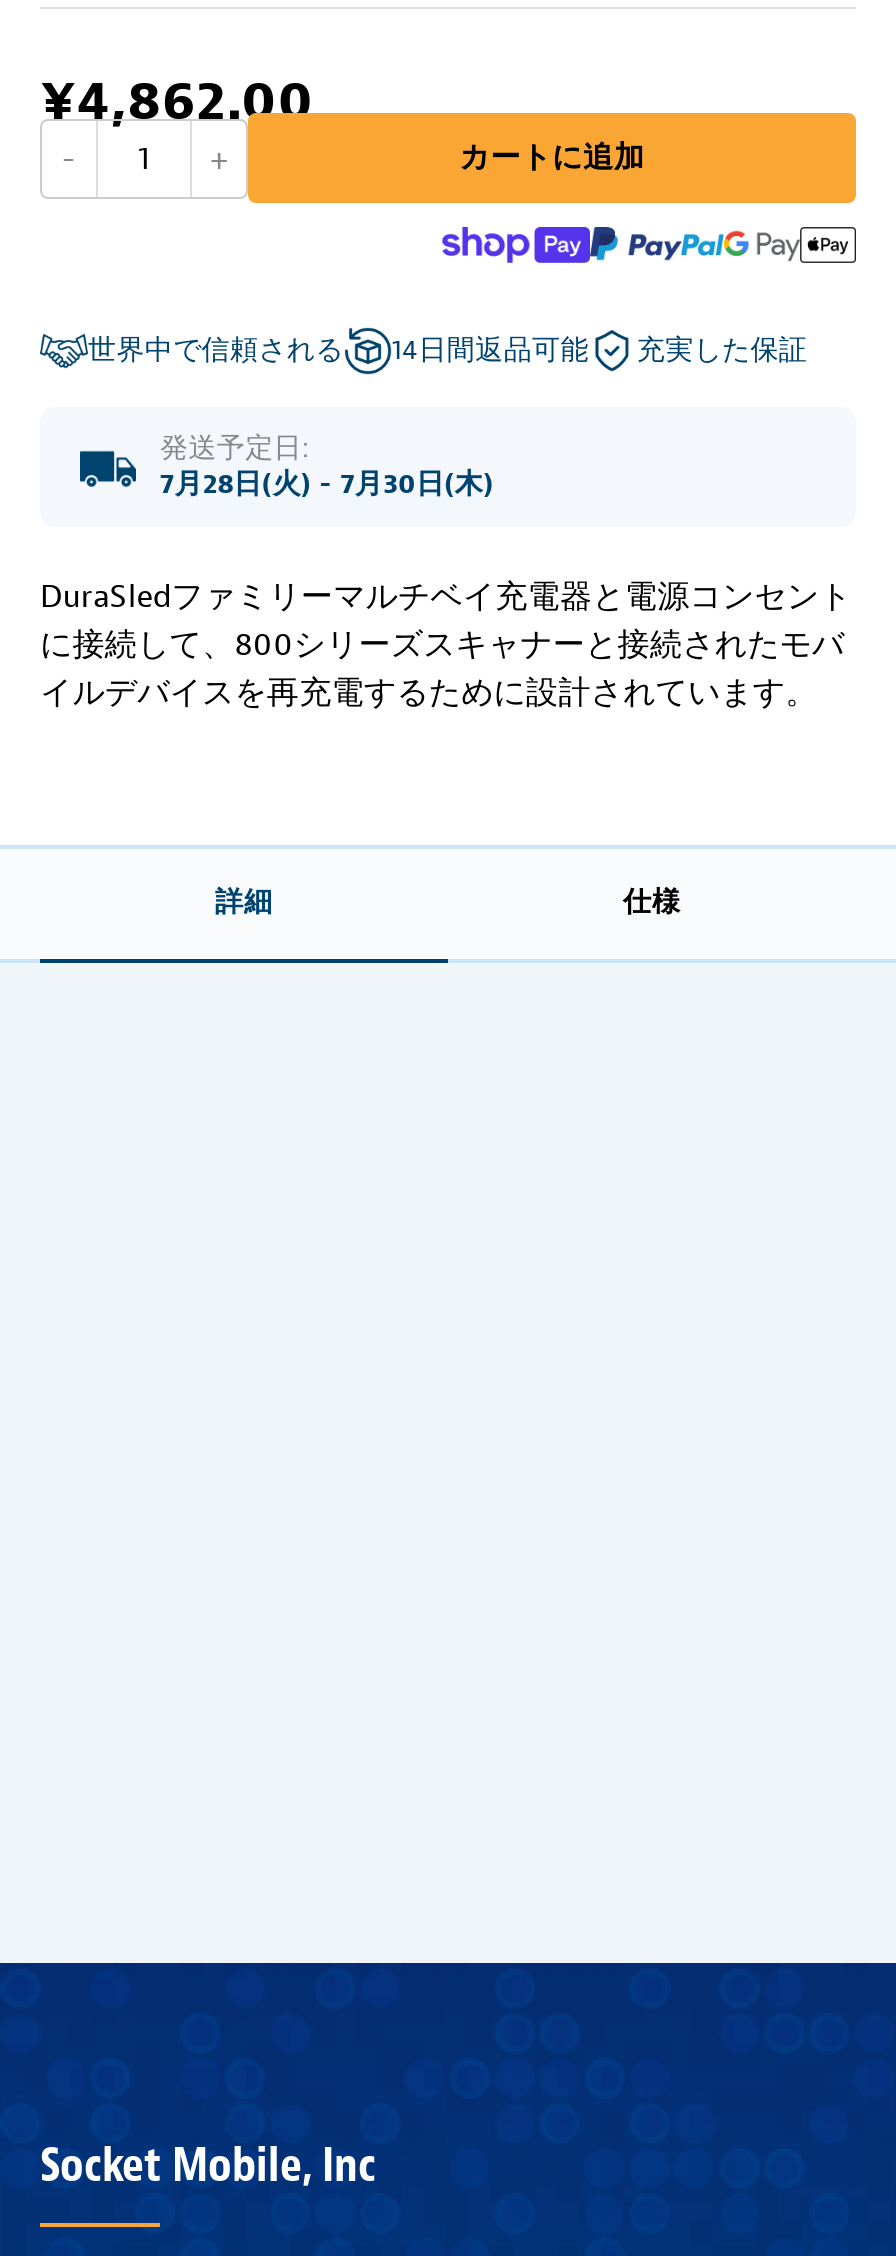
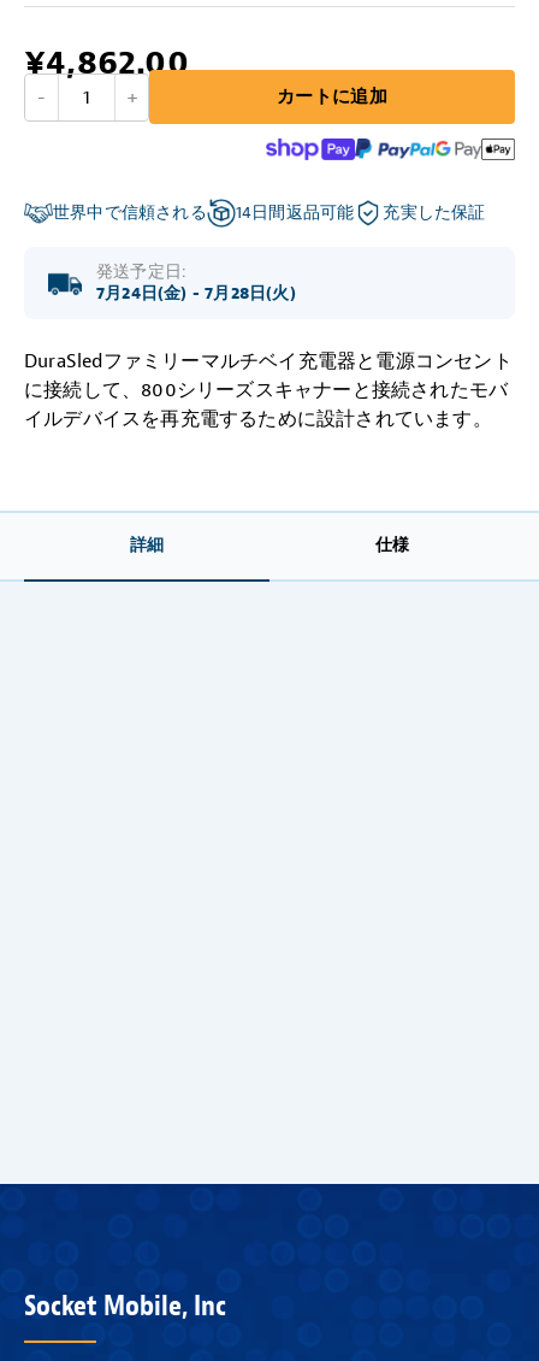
- 7月28日(火) - 7月30日(木)
+ 7月24日(金) - 7月28日(火)
